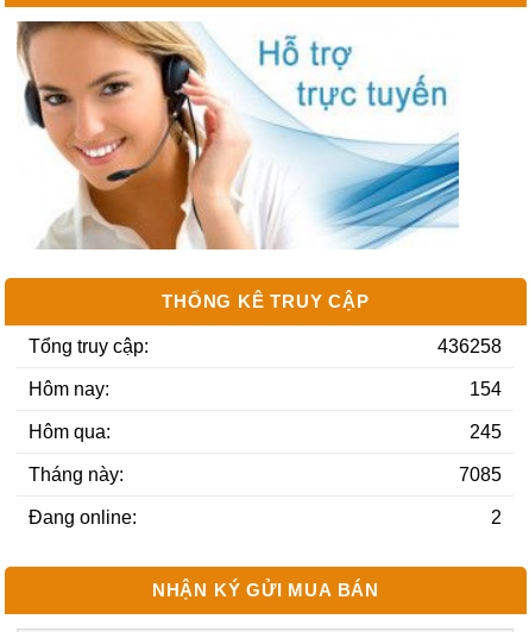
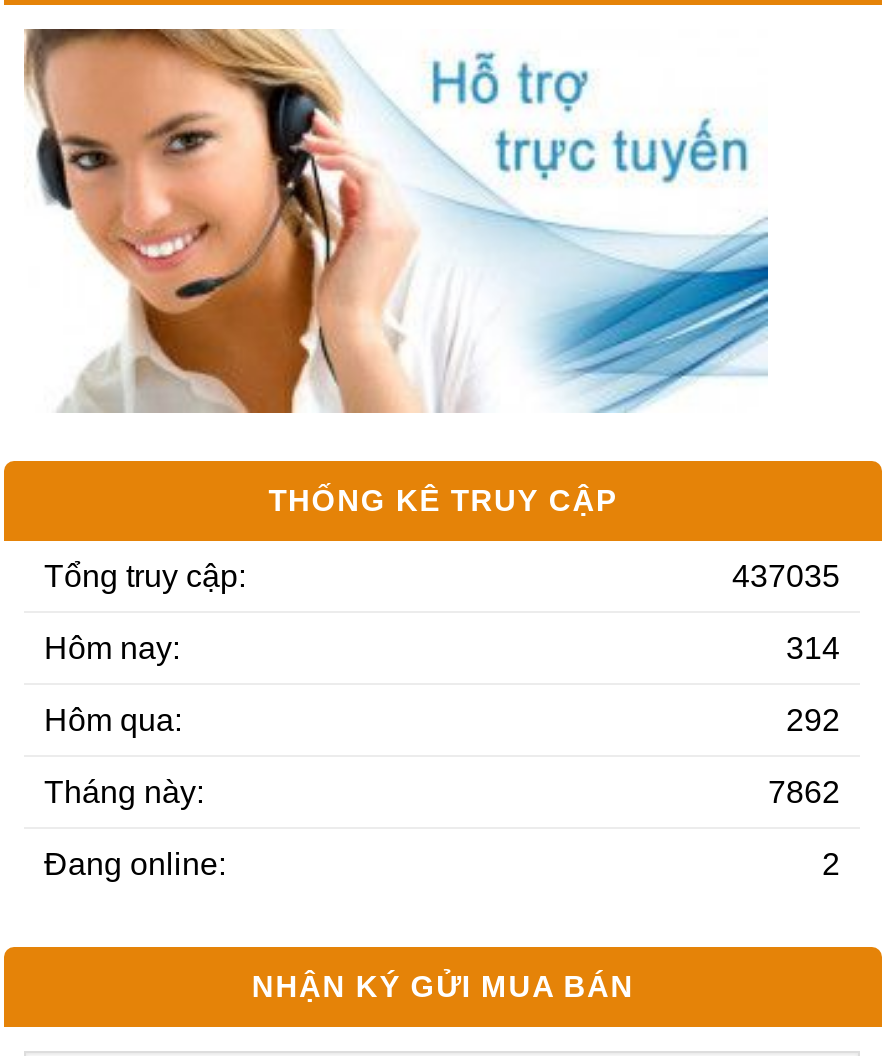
- 436258
+ 437035

- 154
+ 314

- 245
+ 292

- 7085
+ 7862
